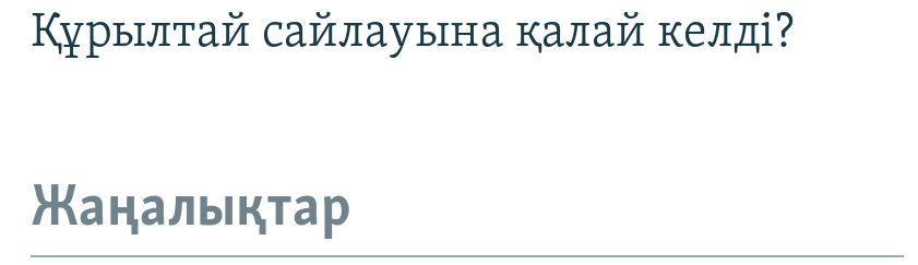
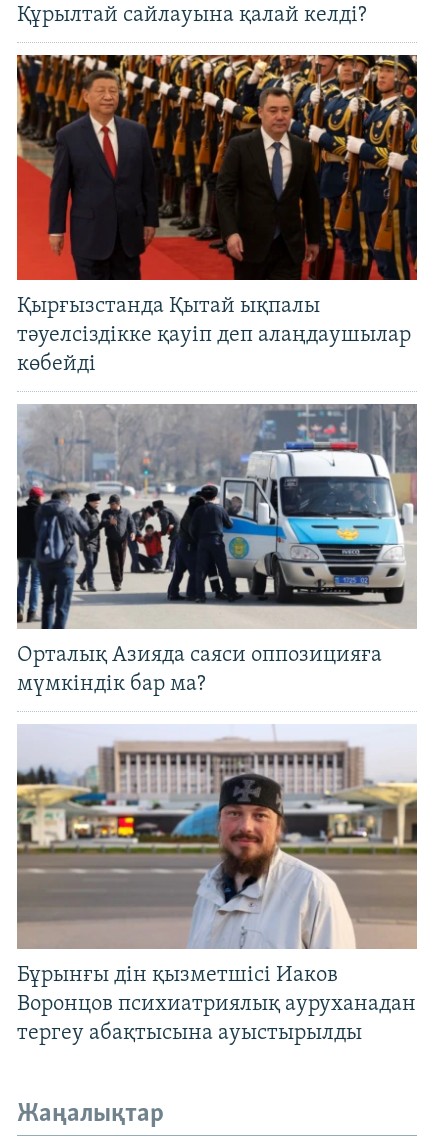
+ [image]
+ Қырғызстанда Қытай ықпалы
+ тәуелсіздікке қауіп деп алаңдаушылар
+ көбейді

+ [image]
+ Орталық Азияда саяси оппозицияға
+ мүмкіндік бар ма?

+ [image]
+ Бұрынғы дін қызметшісі Иаков
+ Воронцов психиатриялық ауруханадан
+ тергеу абақтысына ауыстырылды
